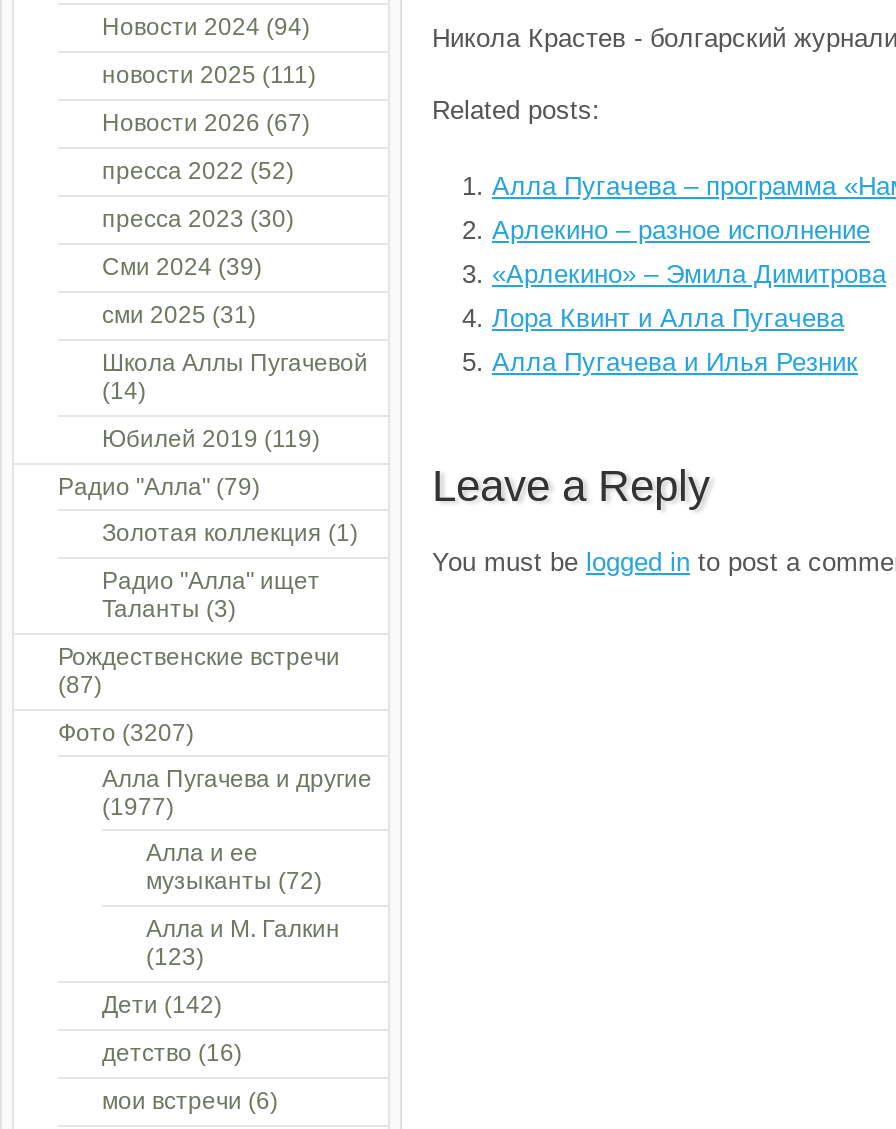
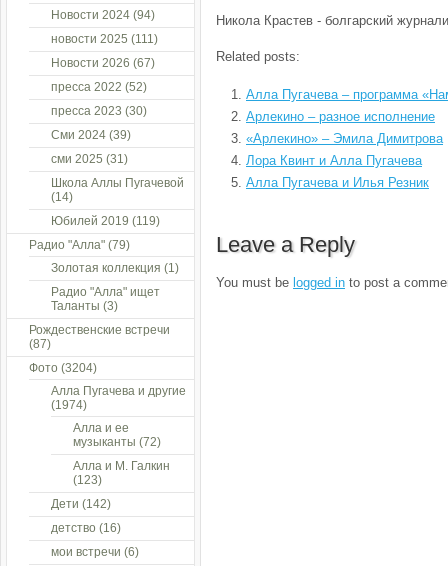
- Фото (3207)
+ Фото (3204)

- (1977)
+ (1974)
